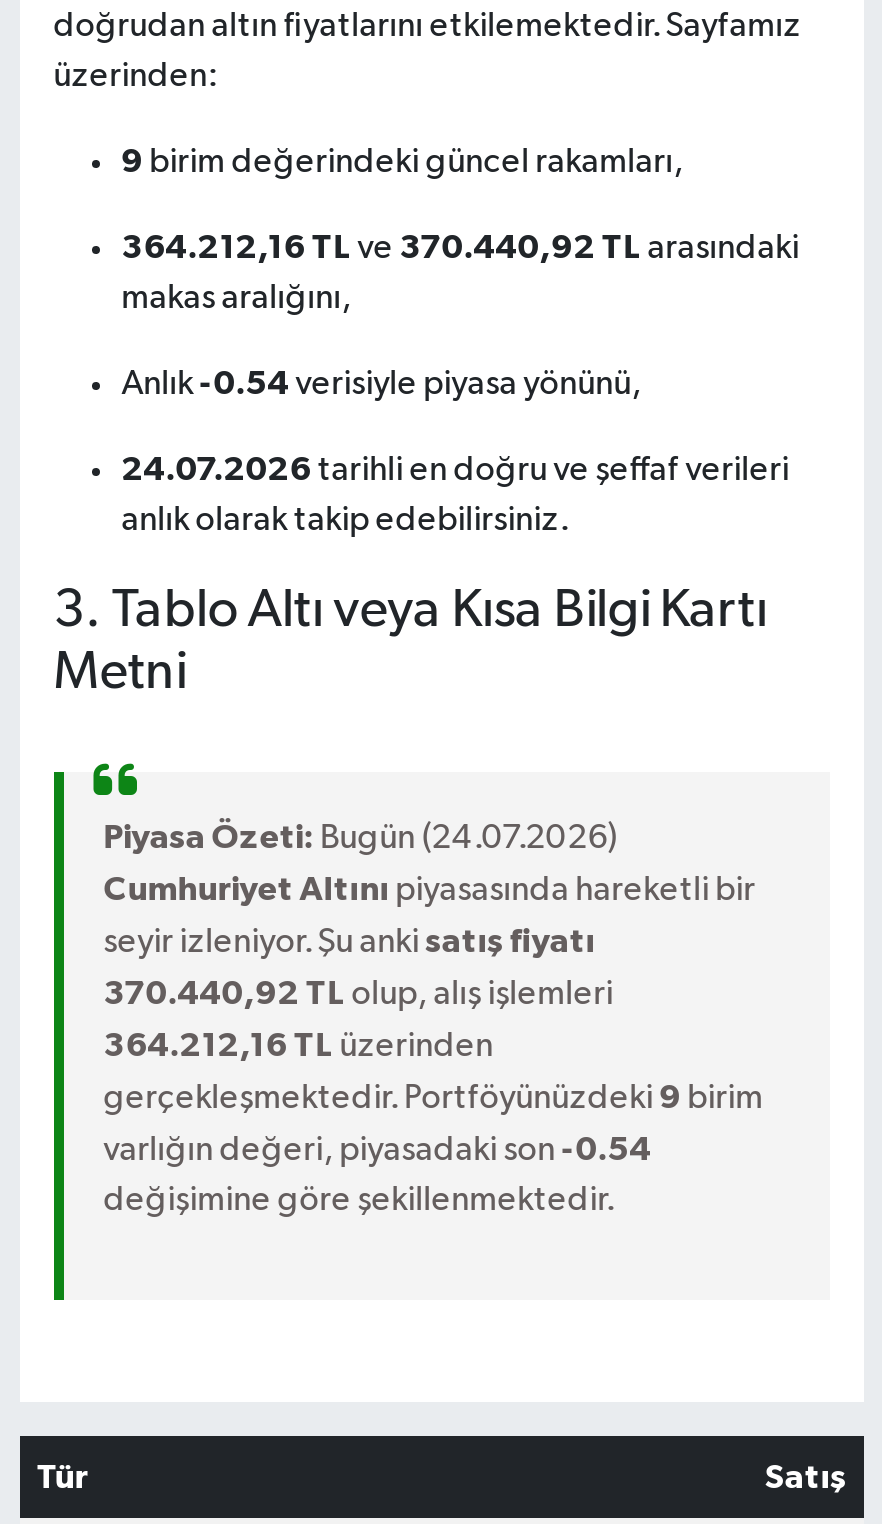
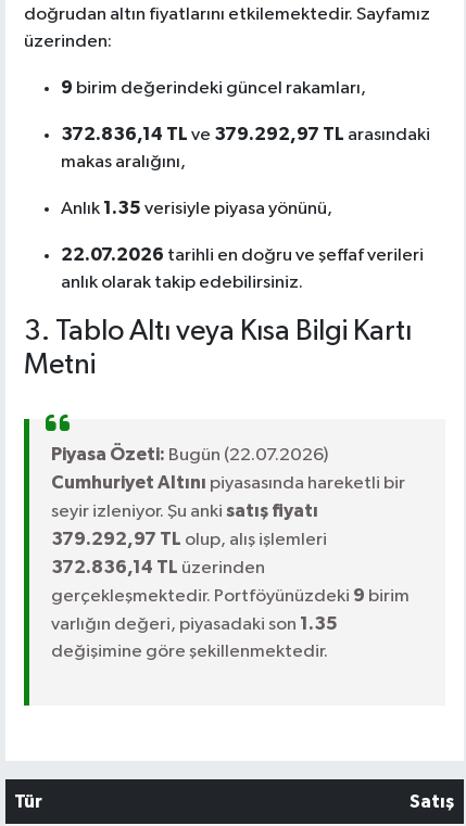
- 364.212,16 TL ve 370.440,92 TL arasındaki
+ 372.836,14 TL ve 379.292,97 TL arasındaki

- Anlık-0.54 verisiyle piyasa yönünü,
+ Anlık1.35 verisiyle piyasa yönünü,

- 24.07.2026 tarihli en doğru ve şeffaf verileri
+ 22.07.2026 tarihli en doğru ve şeffaf verileri

- Piyasa Özeti: Bugün (24.07.2026)
+ Piyasa Özeti: Bugün (22.07.2026)

- 370.440,92 TL olup, alış işlemleri
+ 379.292,97 TL olup, alış işlemleri

- 364.212,16 TL üzerinden
+ 372.836,14 TL üzerinden

- varlığın değeri, piyasadaki son -0.54
+ varlığın değeri, piyasadaki son 1.35
